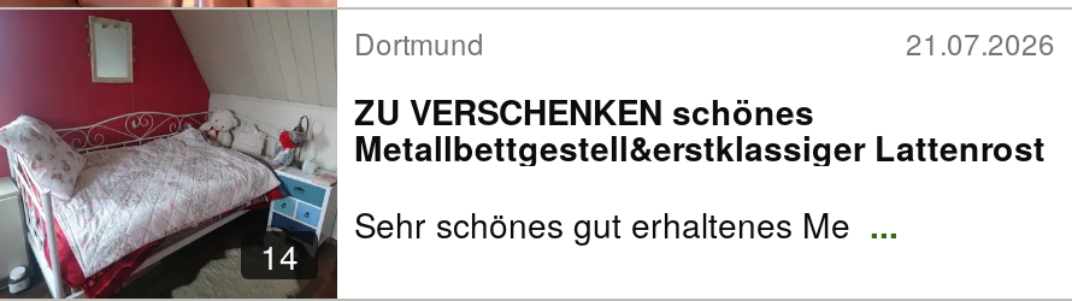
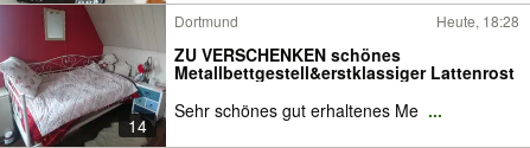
- 21.07.2026
+ Heute, 18:28
